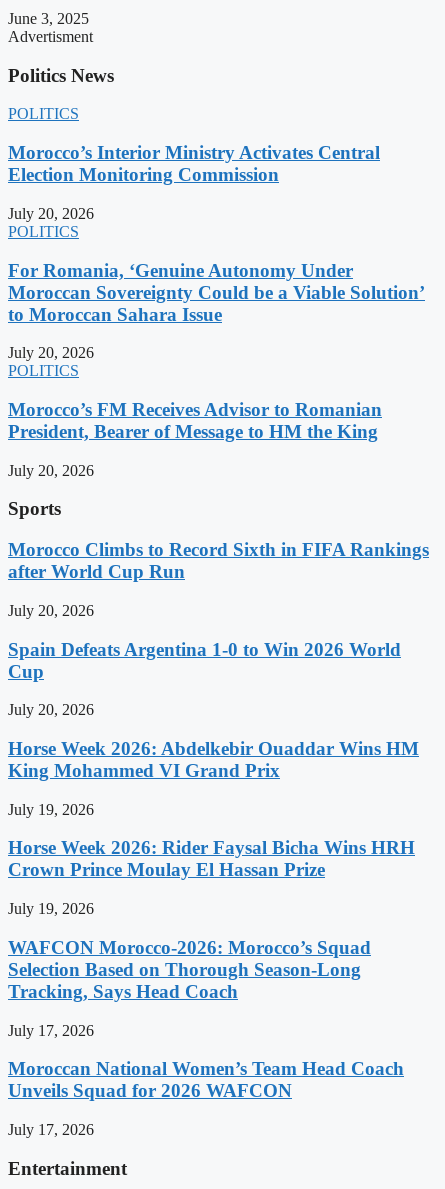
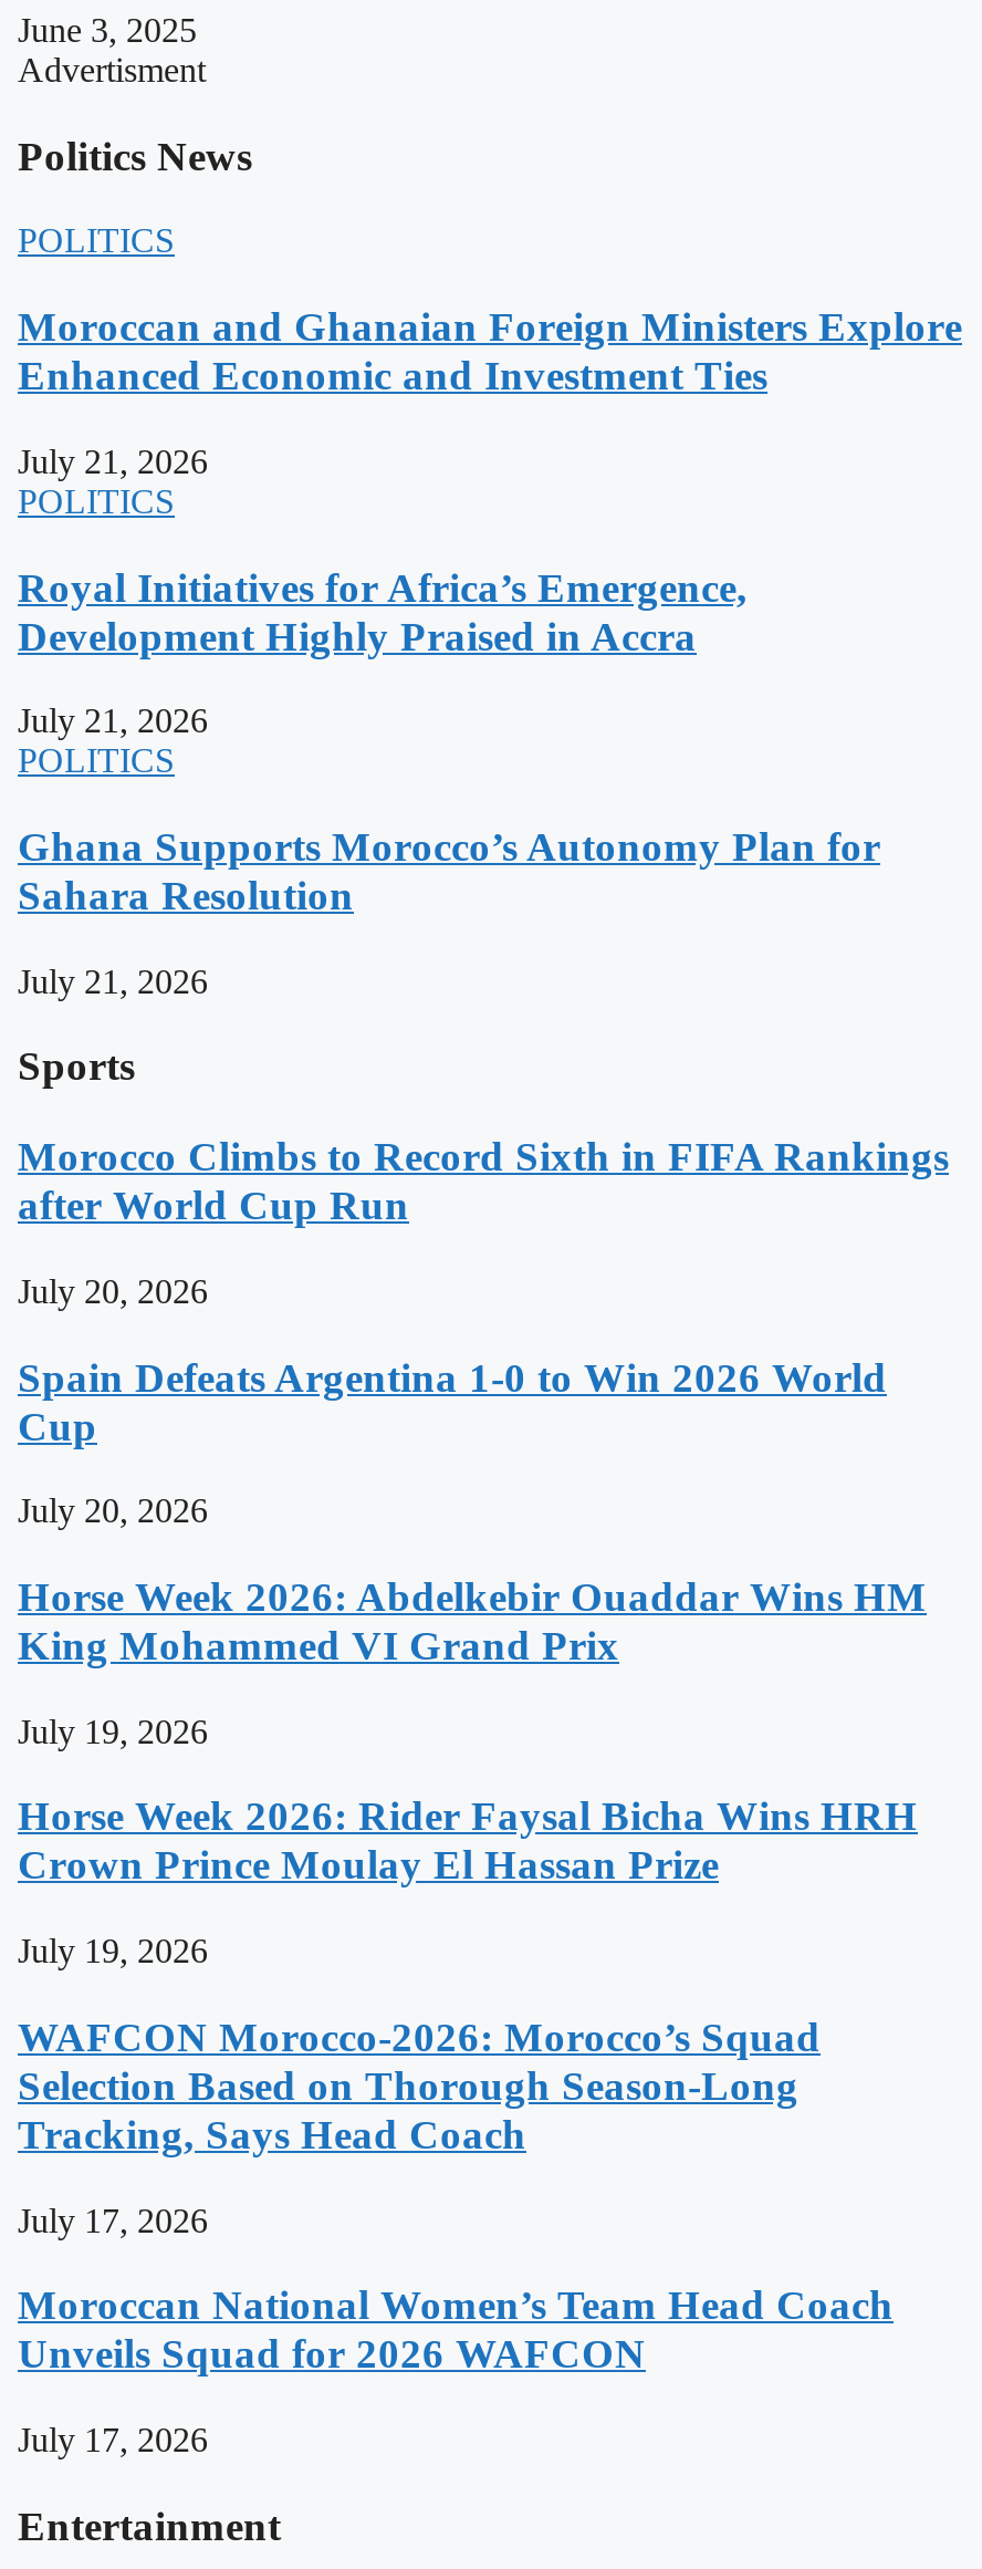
- Morocco’s Interior Ministry Activates Central
- Election Monitoring Commission
+ Moroccan and Ghanaian Foreign Ministers Explore
+ Enhanced Economic and Investment Ties

- July 20, 2026
+ July 21, 2026

- For Romania, ‘Genuine Autonomy Under
- Moroccan Sovereignty Could be a Viable Solution’
- to Moroccan Sahara Issue
+ Royal Initiatives for Africa’s Emergence,
+ Development Highly Praised in Accra

- July 20, 2026
+ July 21, 2026

- Morocco’s FM Receives Advisor to Romanian
- President, Bearer of Message to HM the King
+ Ghana Supports Morocco’s Autonomy Plan for
+ Sahara Resolution

- July 20, 2026
+ July 21, 2026
